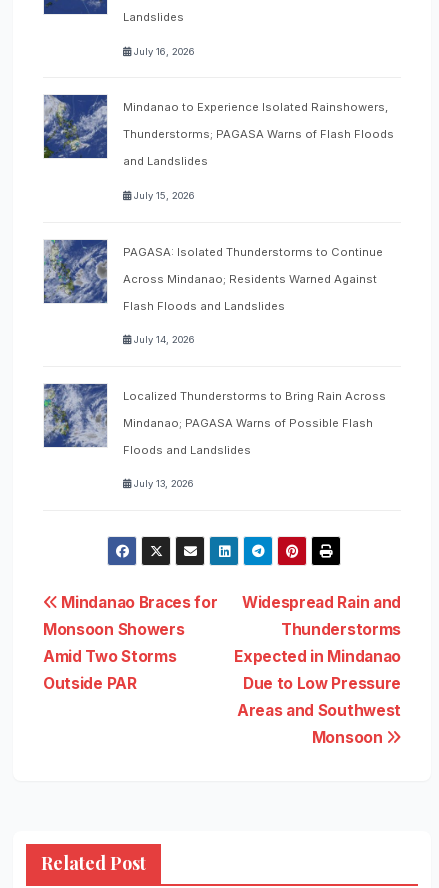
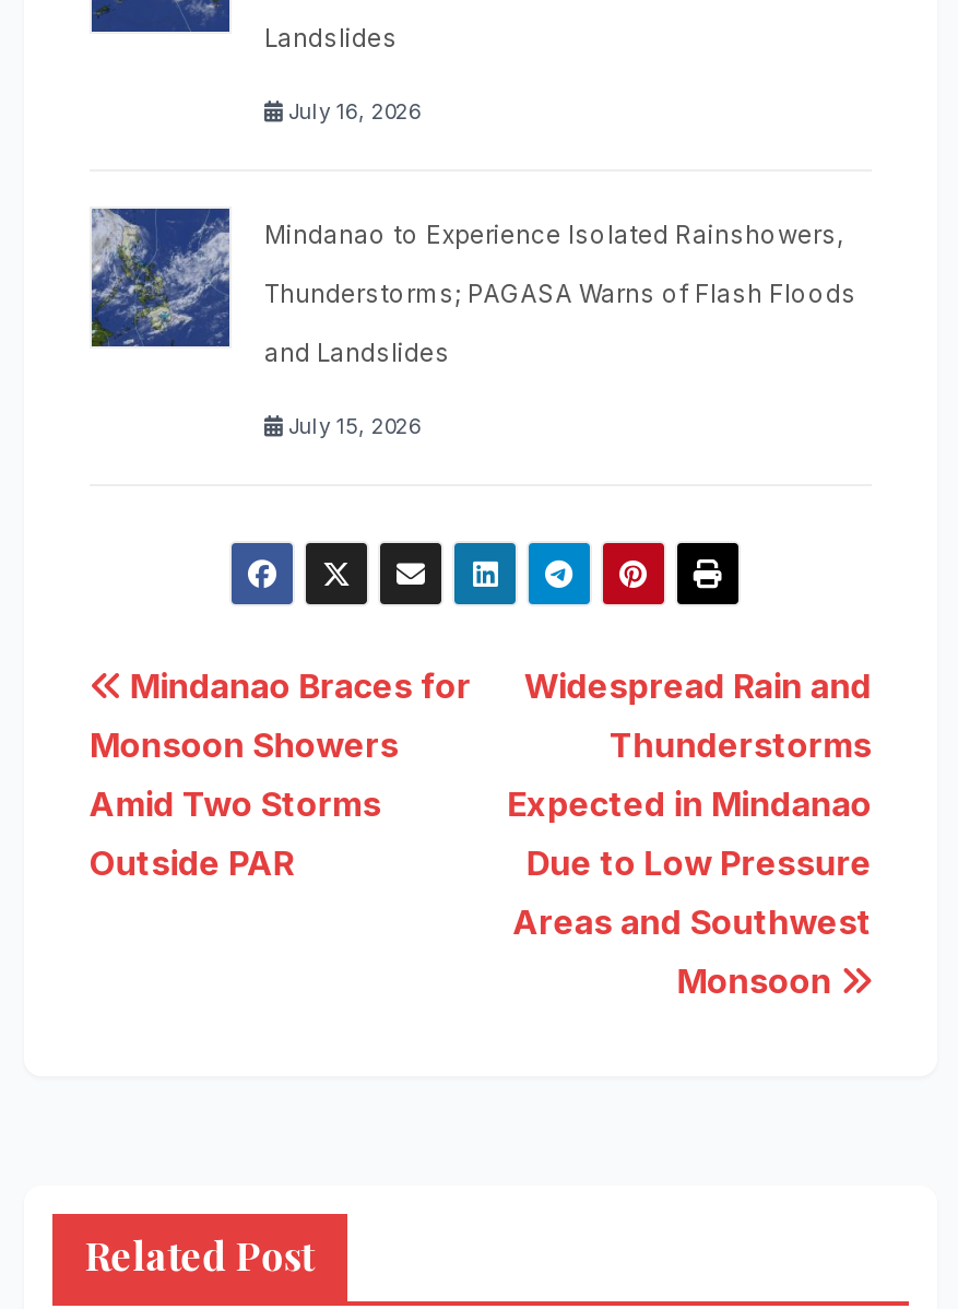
- [image]
- PAGASA: Isolated Thunderstorms to Continue
- Across Mindanao; Residents Warned Against
- Flash Floods and Landslides
- July 14, 2026

- [image]
- Localized Thunderstorms to Bring Rain Across
- Mindanao; PAGASA Warns of Possible Flash
- Floods and Landslides
- July 13, 2026
